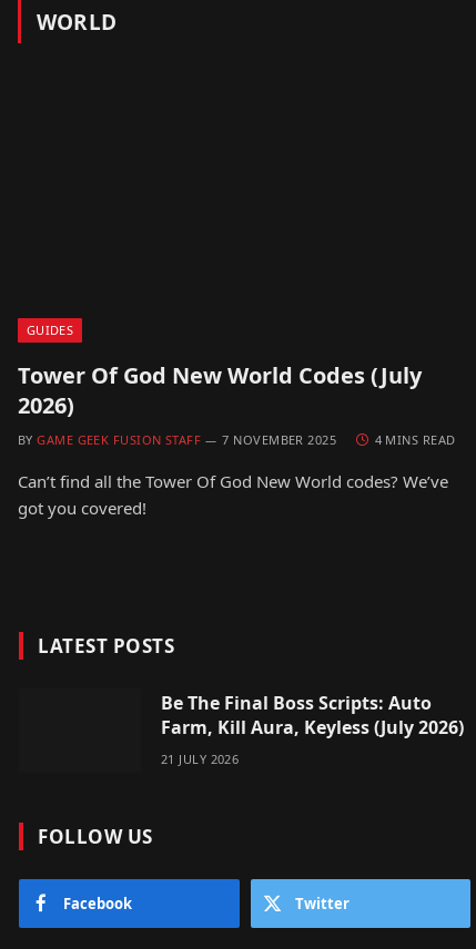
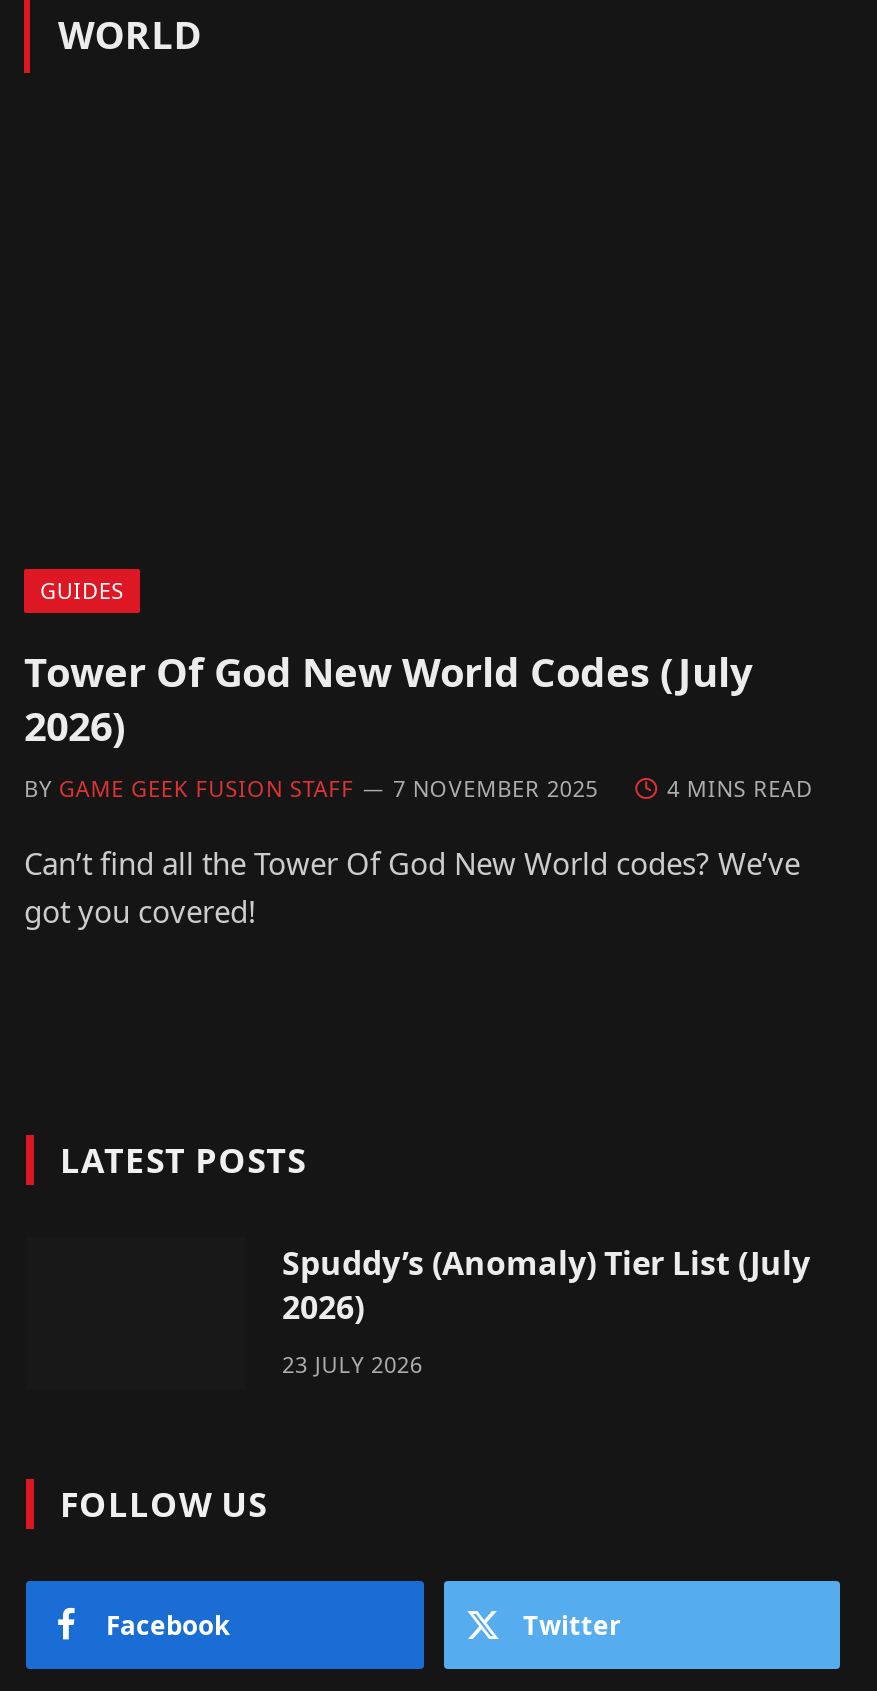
- Be The Final Boss Scripts: Auto
- Farm, Kill Aura, Keyless (July 2026)
+ Spuddy’s (Anomaly) Tier List (July
+ 2026)

- 21 JULY 2026
+ 23 JULY 2026
